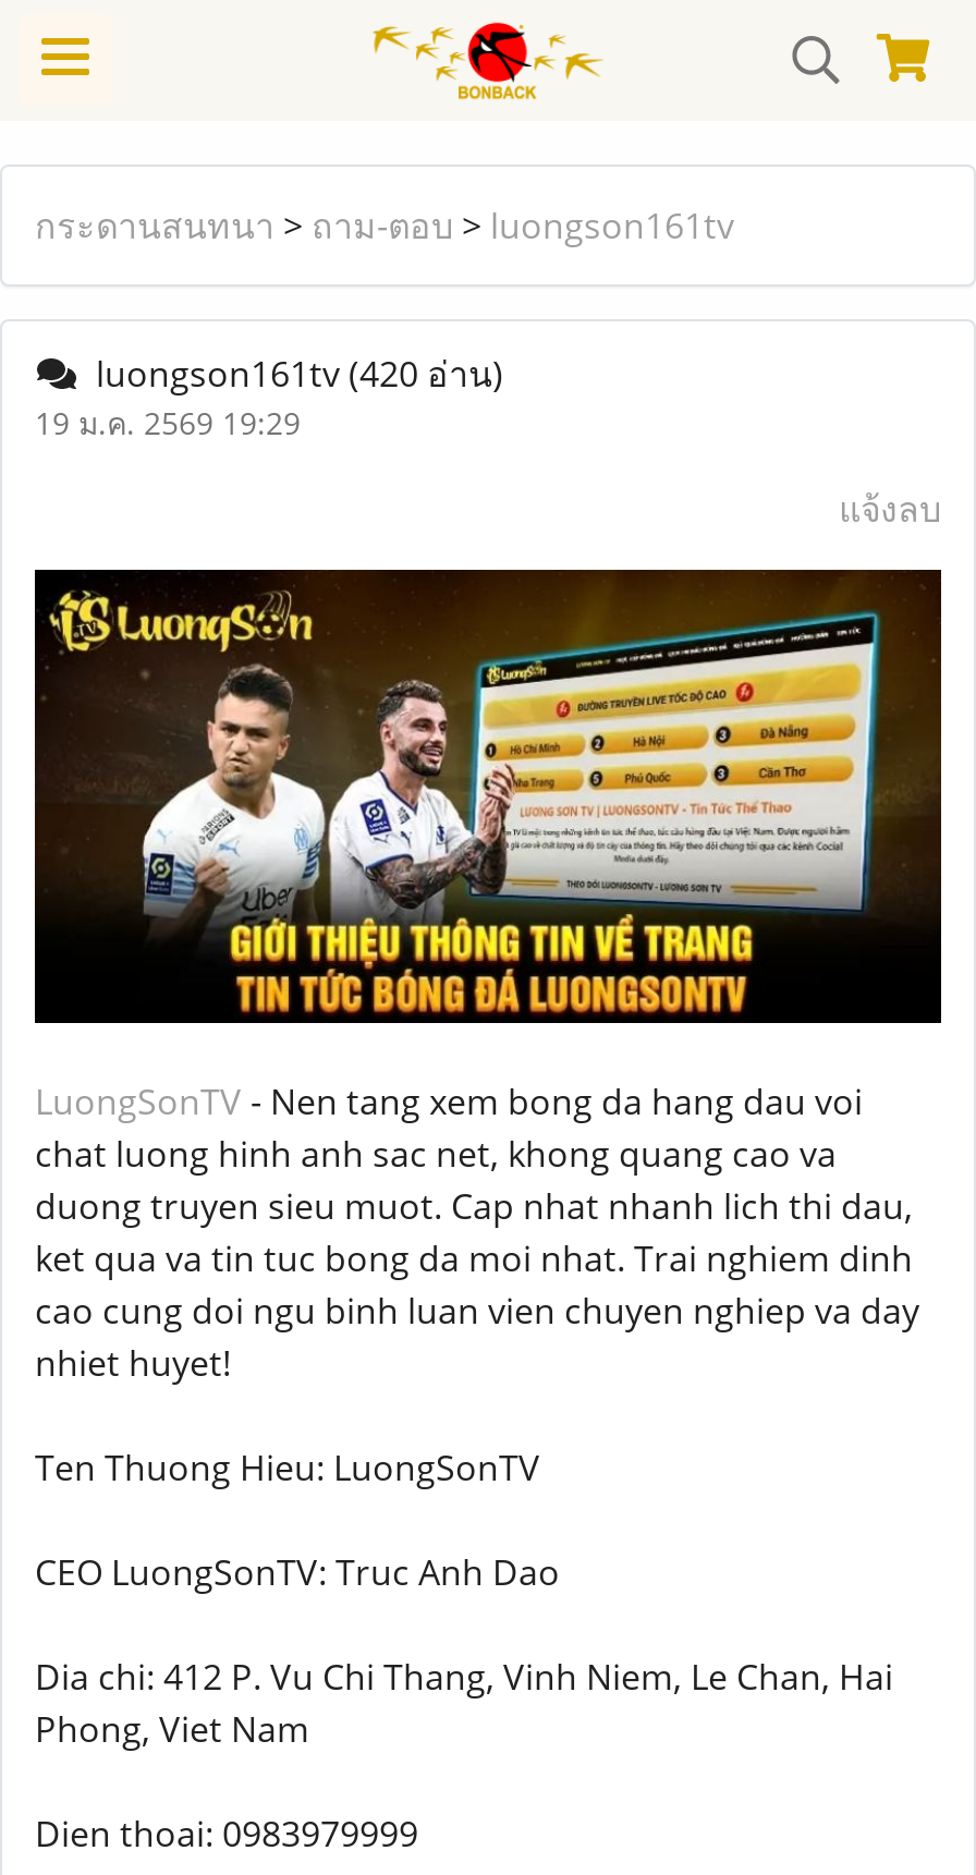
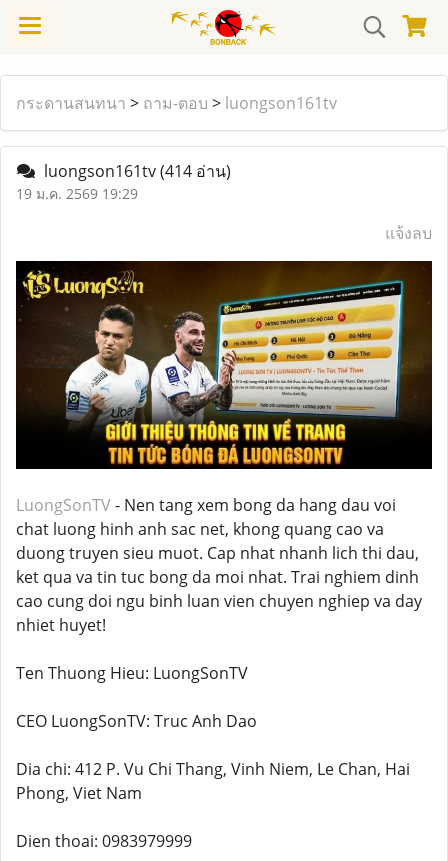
- luongson161tv (420 อ่าน)
+ luongson161tv (414 อ่าน)
